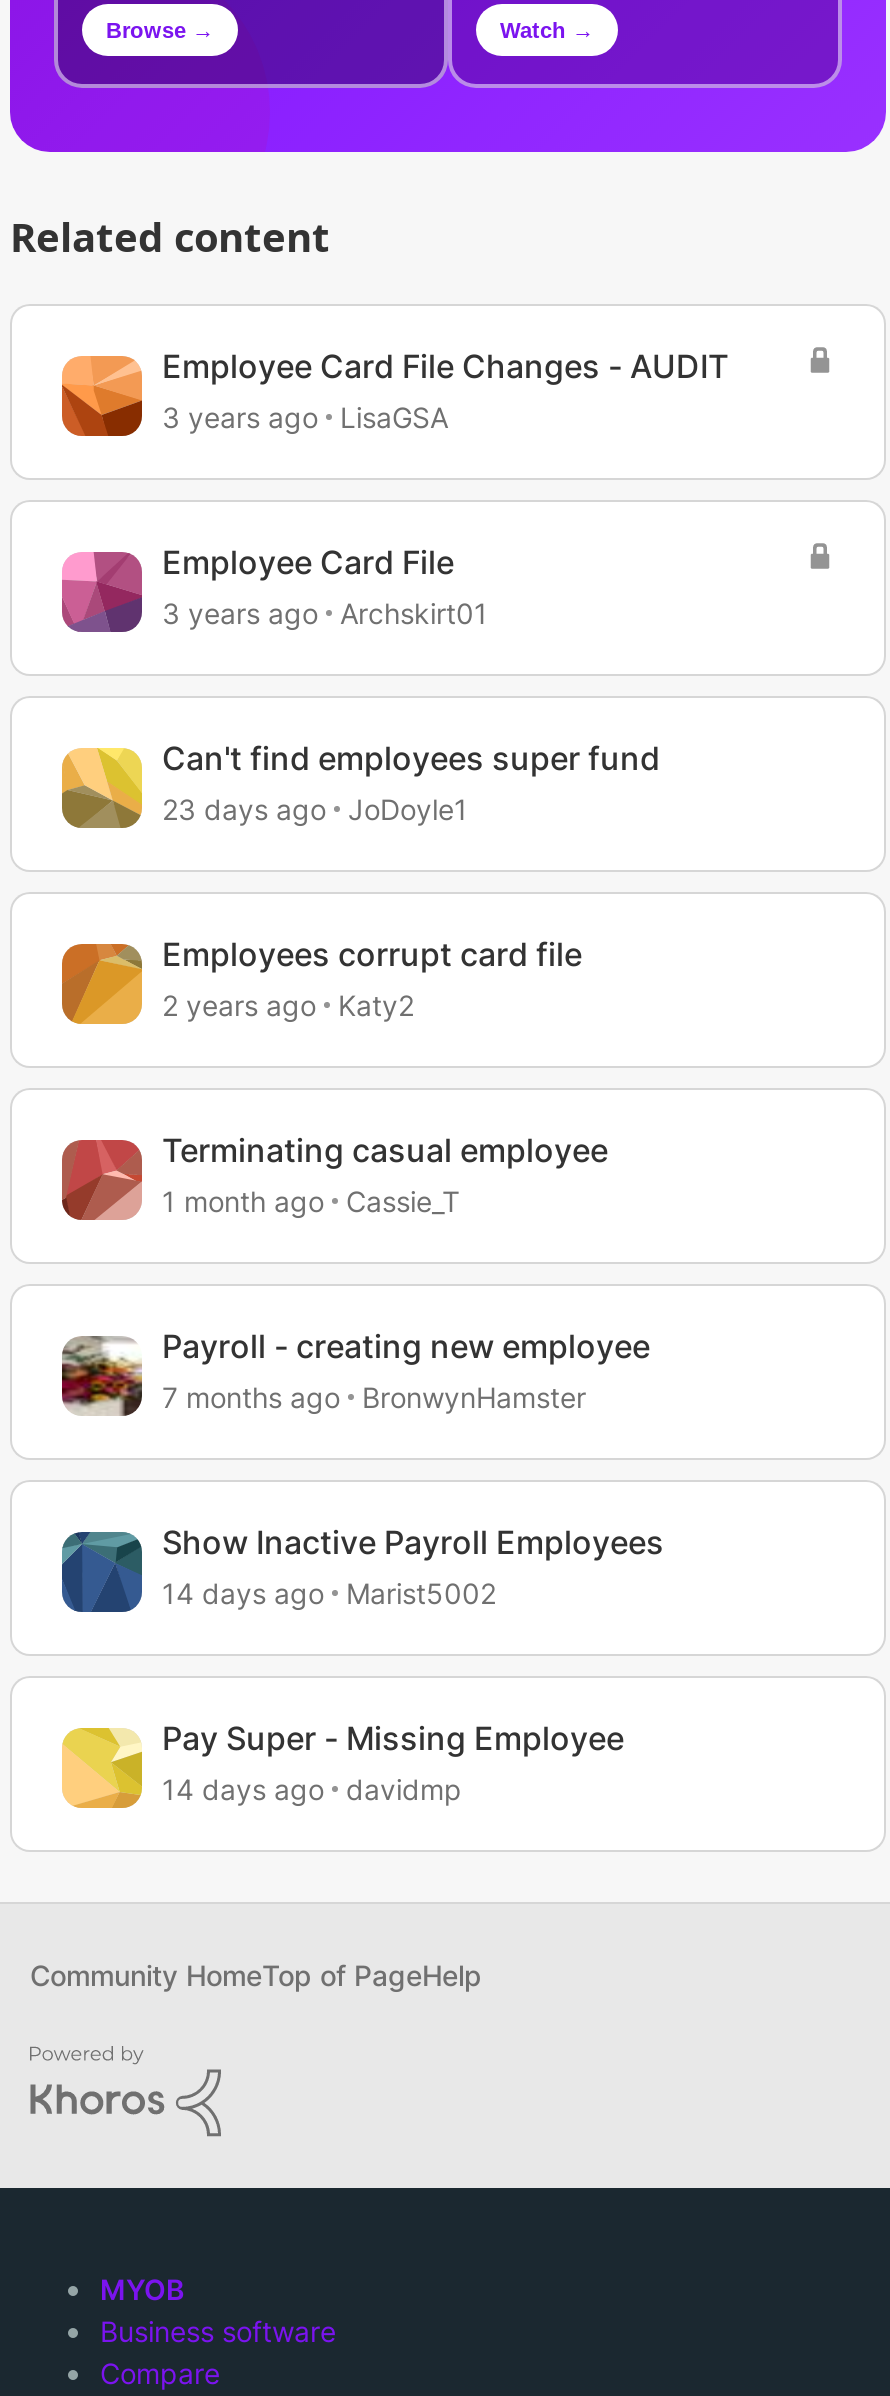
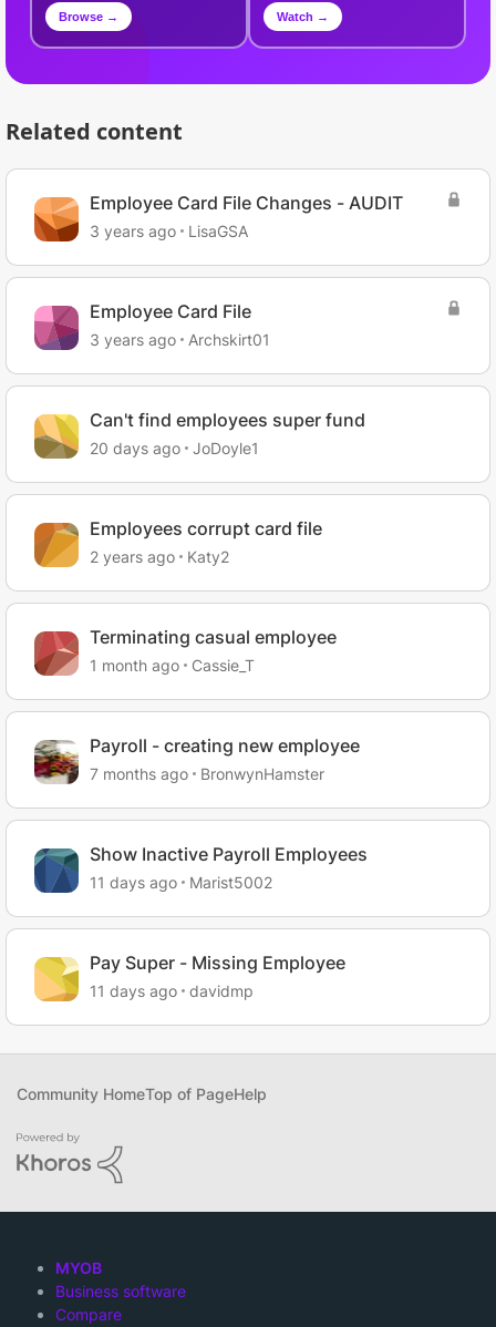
- 23 days ago JoDoyle1
+ 20 days ago JoDoyle1

- 14 days ago Marist5002
+ 11 days ago Marist5002

- 14 days ago davidmp
+ 11 days ago davidmp
